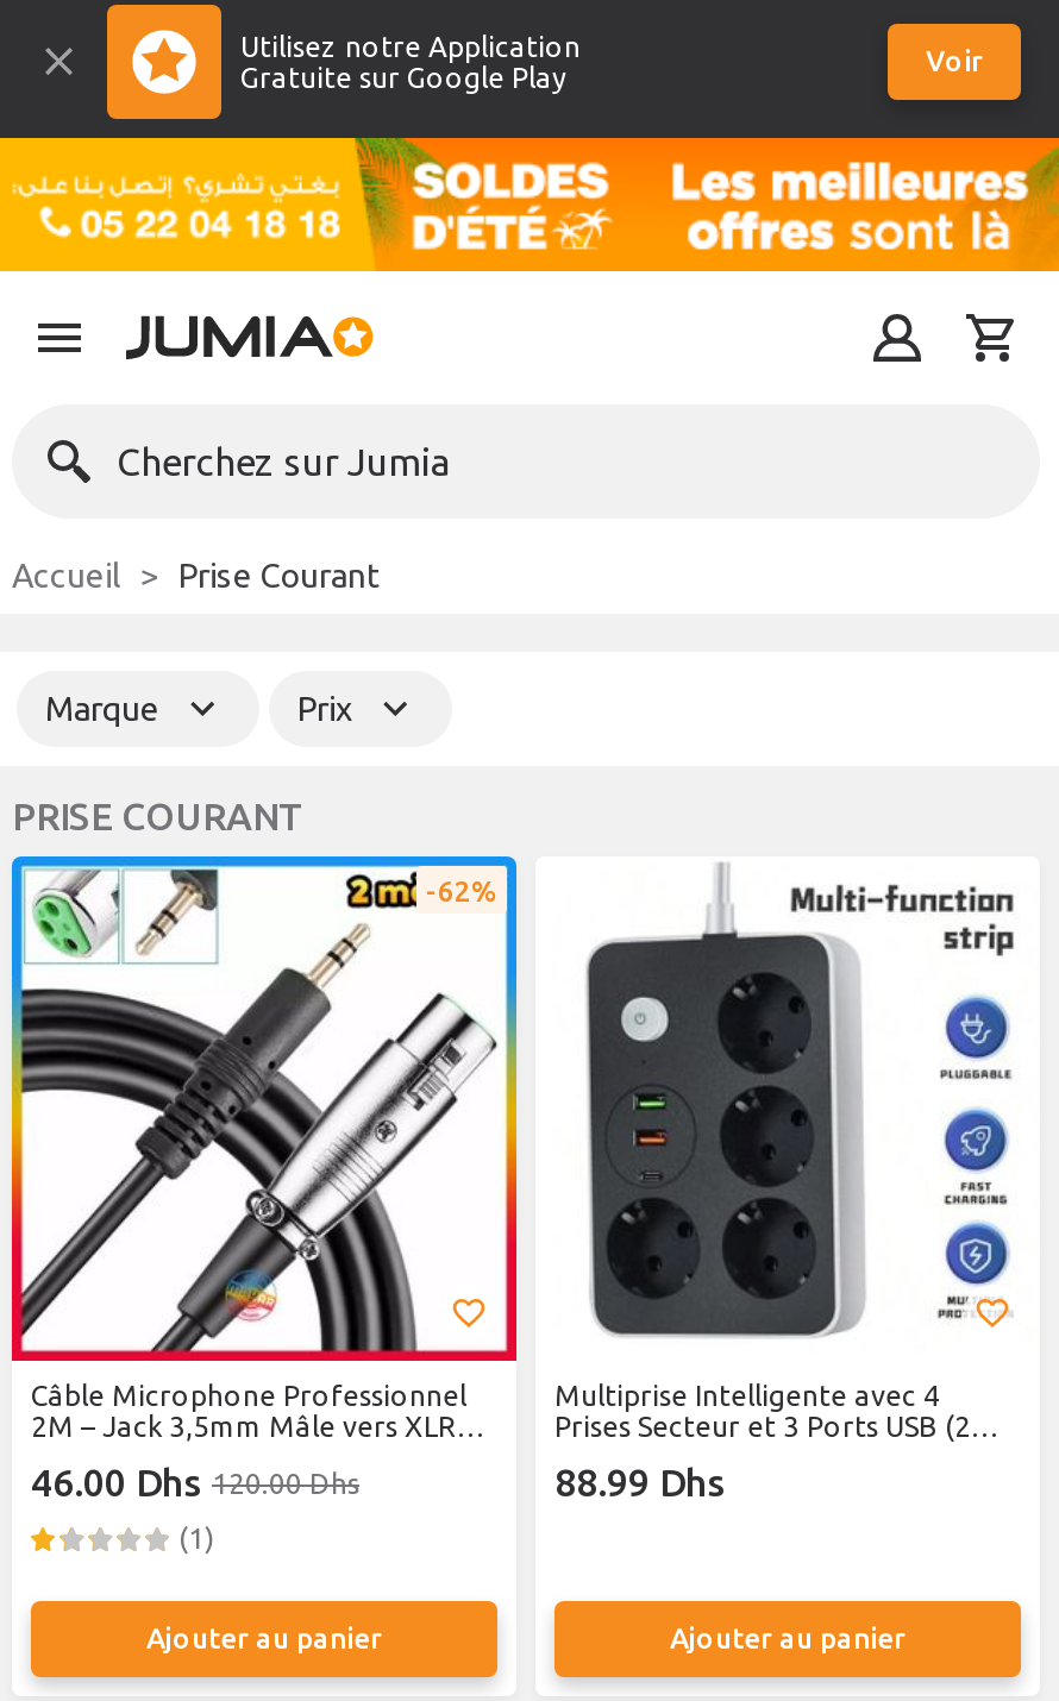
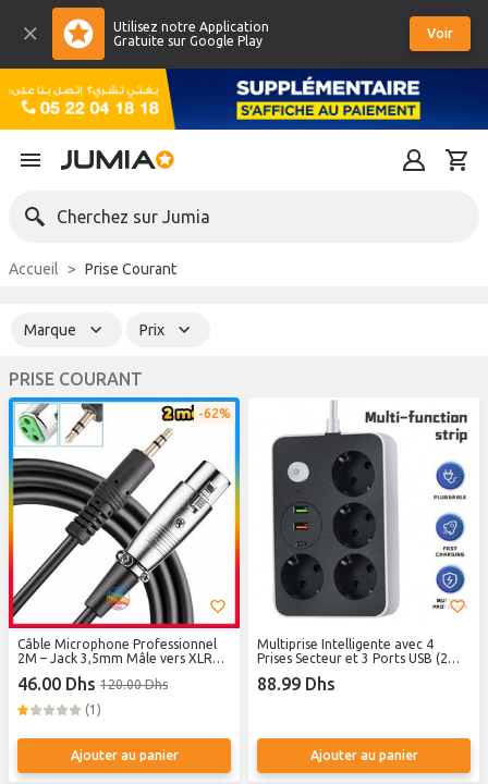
- [image]
+ [image]
